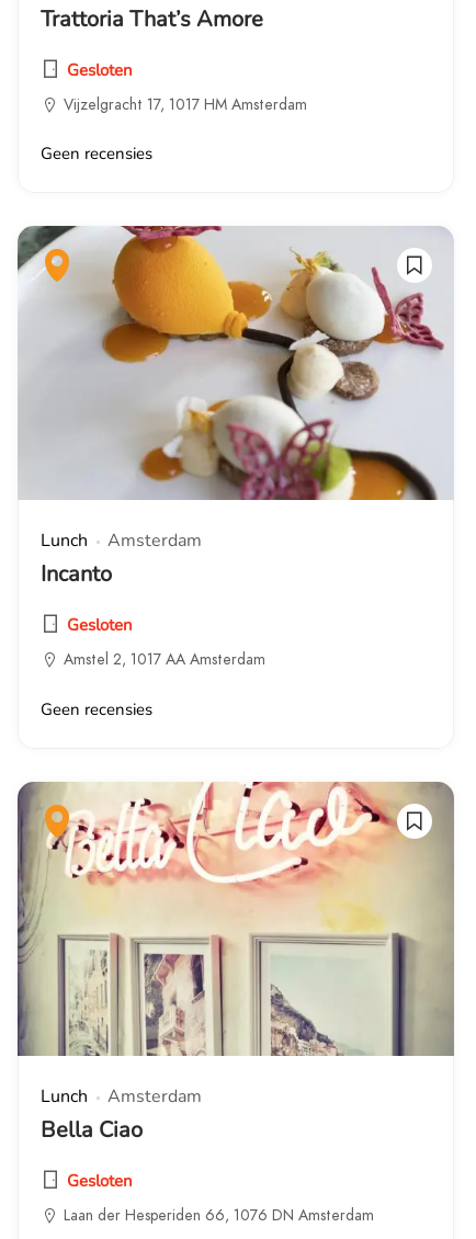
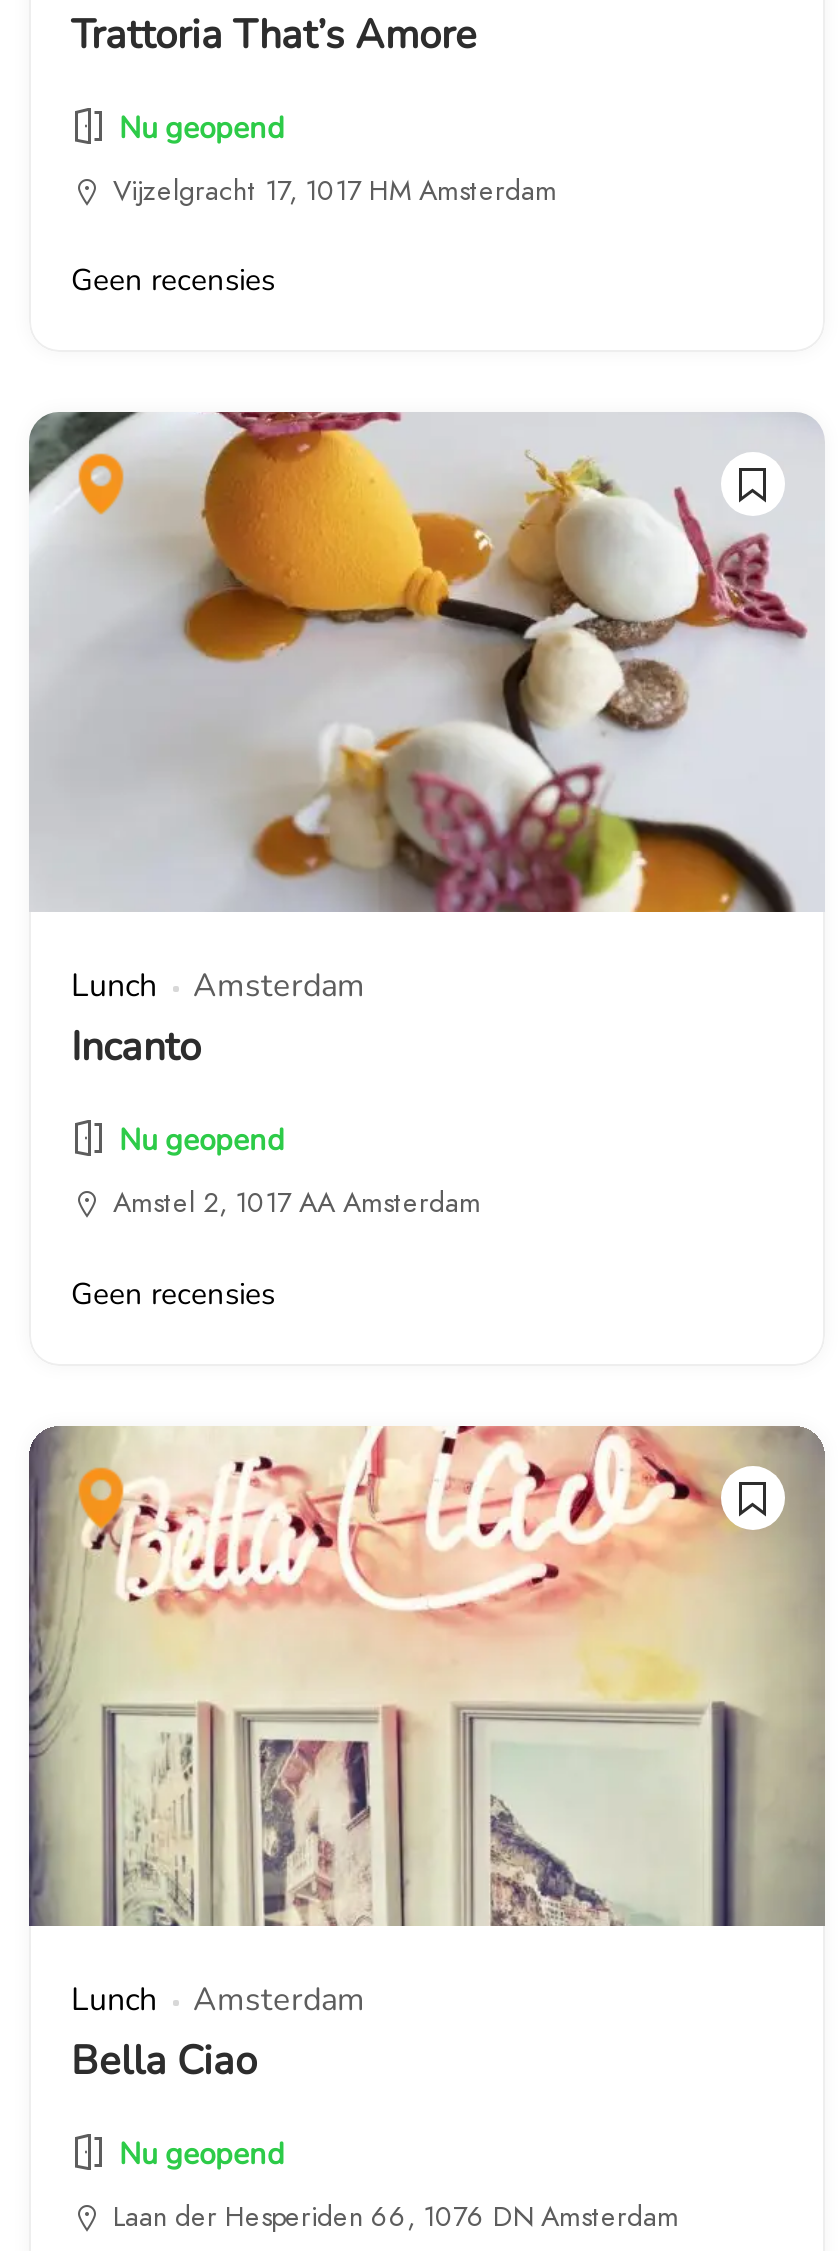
- Gesloten
+ Nu geopend

- Gesloten
+ Nu geopend

- Gesloten
+ Nu geopend
